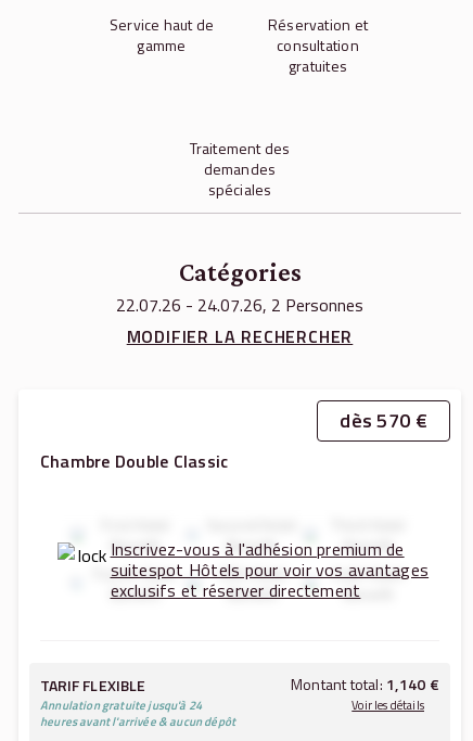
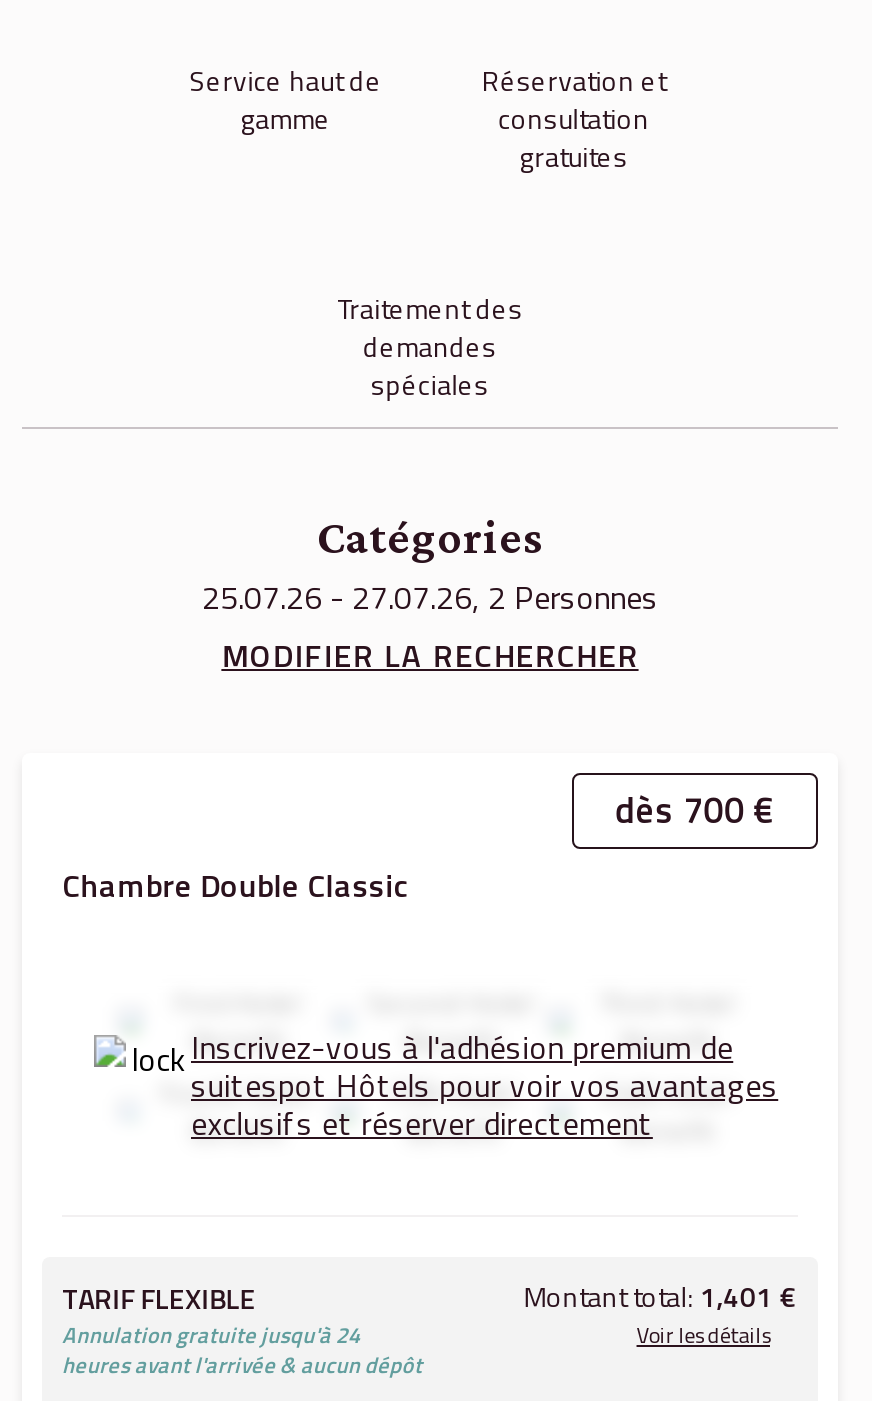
- 22.07.26 - 24.07.26, 2 Personnes
+ 25.07.26 - 27.07.26, 2 Personnes

- dès 570 €
+ dès 700 €

- Montant total: 1,140 €
+ Montant total: 1,401 €
